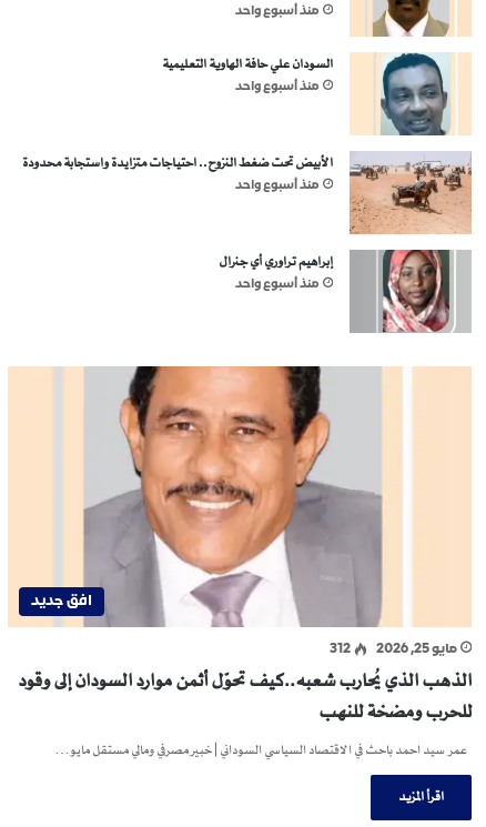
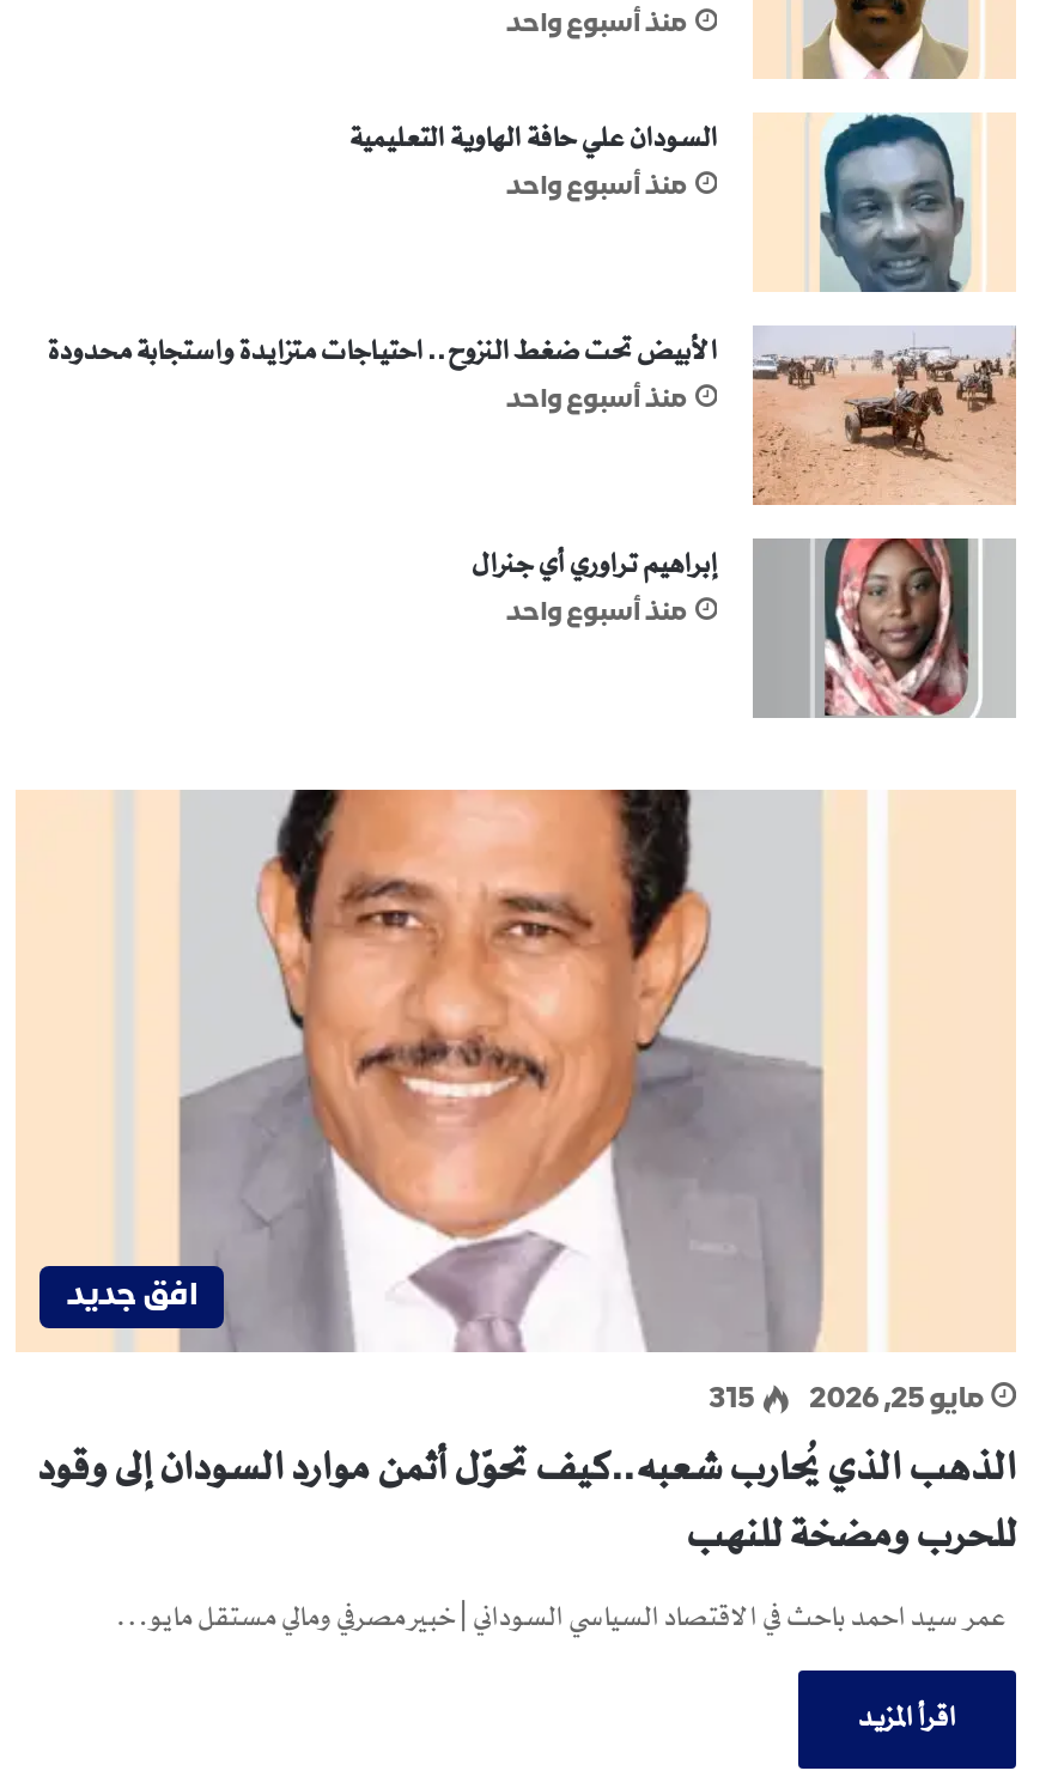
- 312
+ 315
